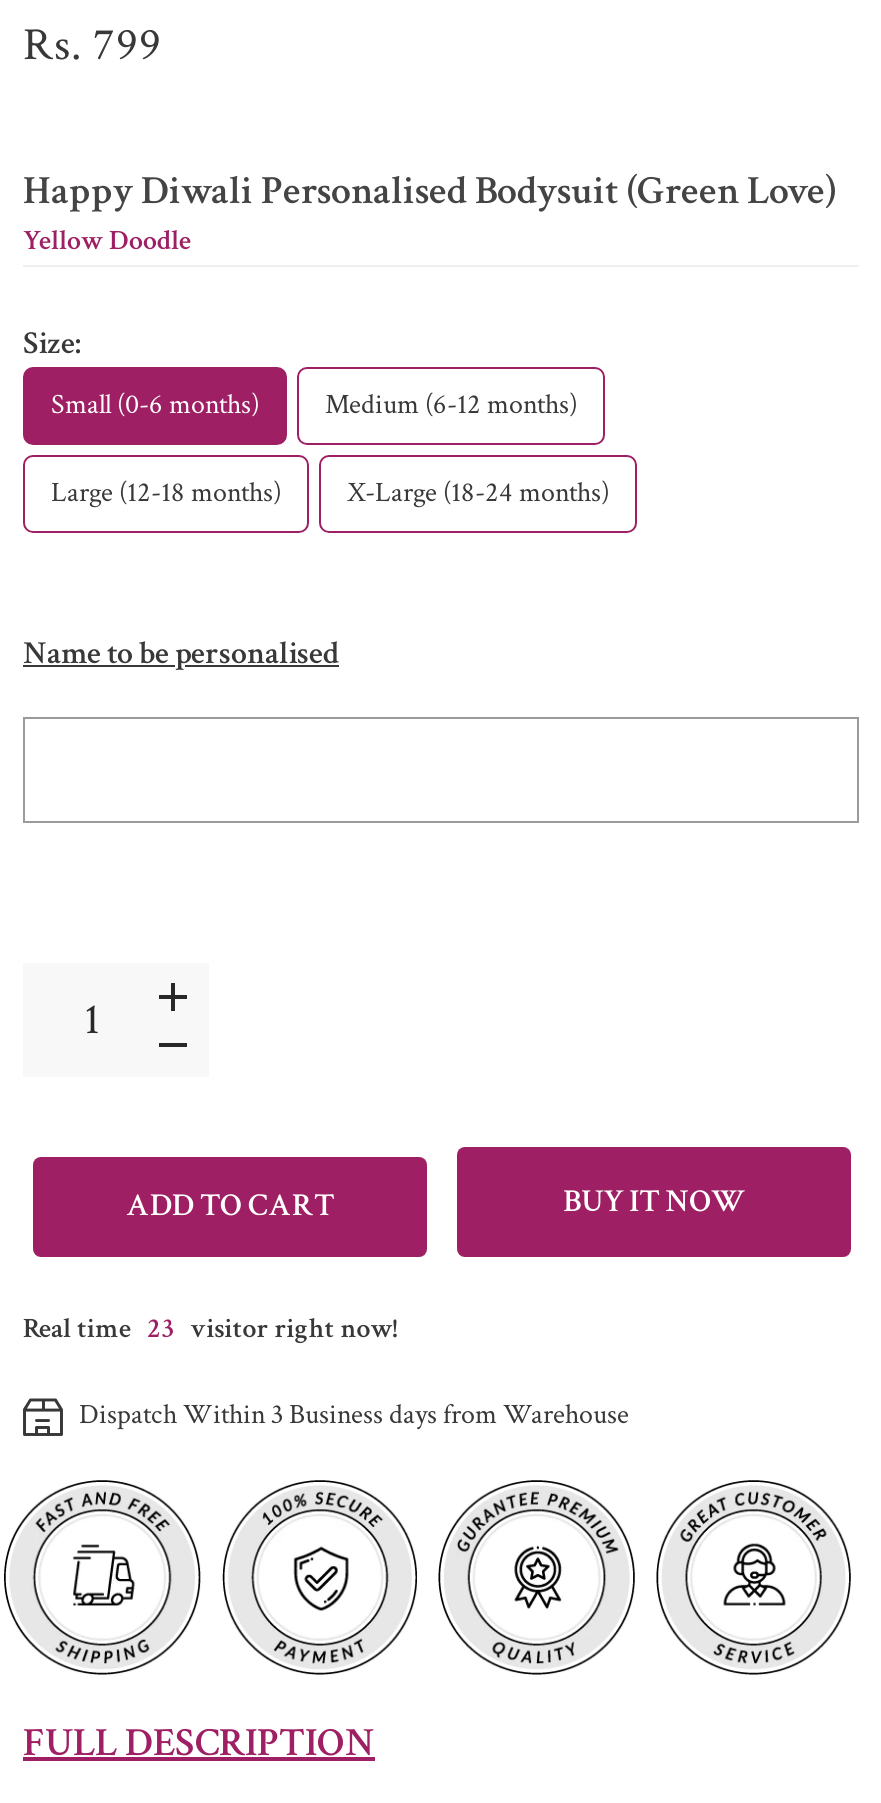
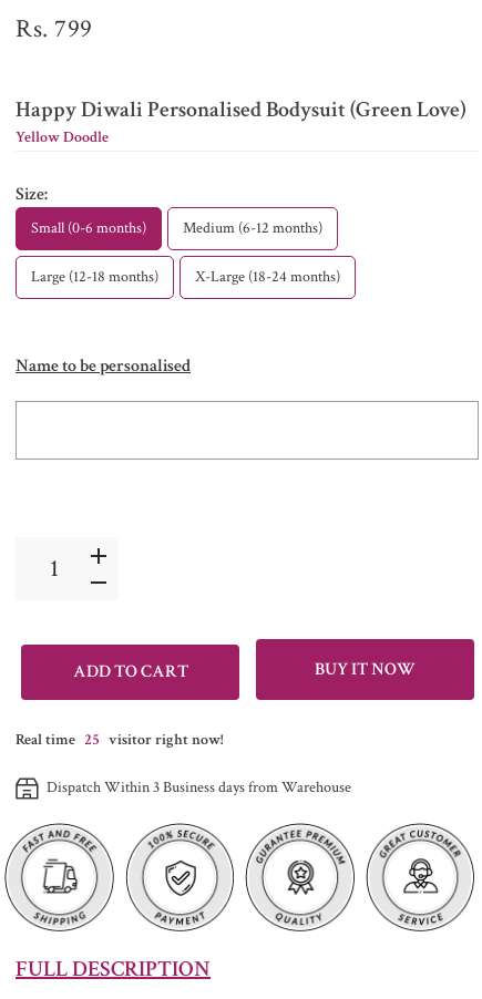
- Real time 23 visitor right now!
+ Real time 25 visitor right now!
